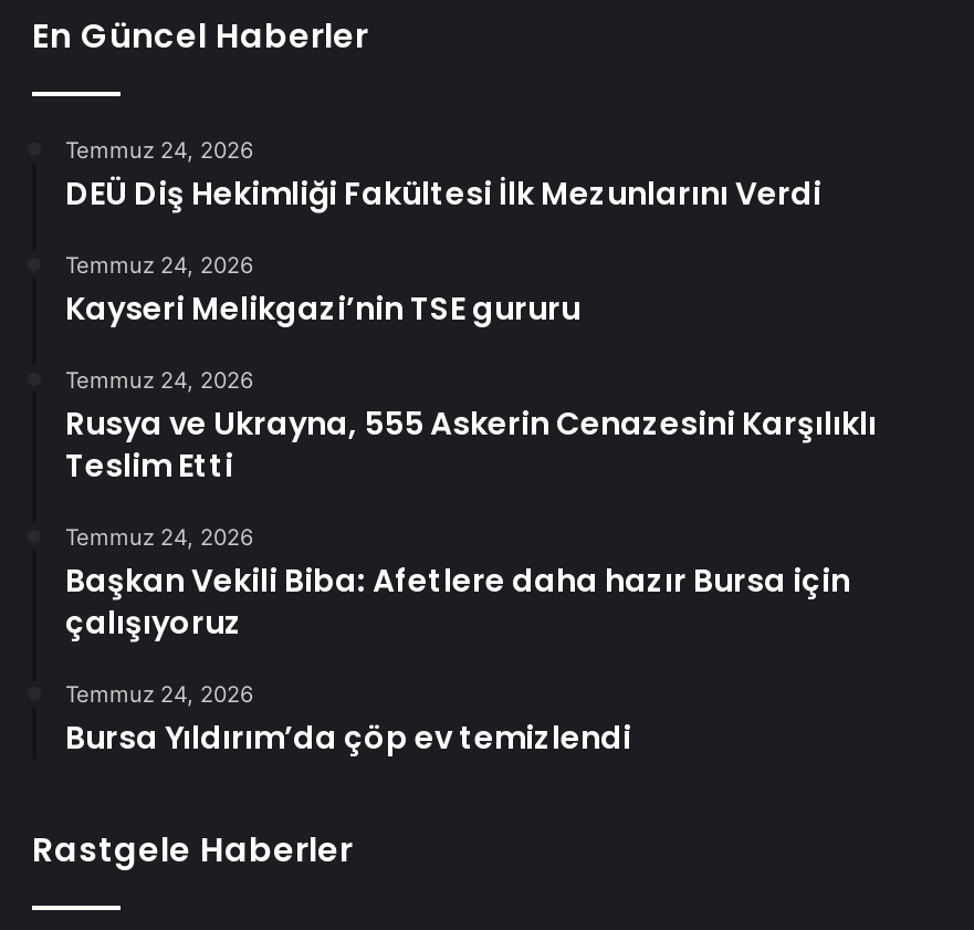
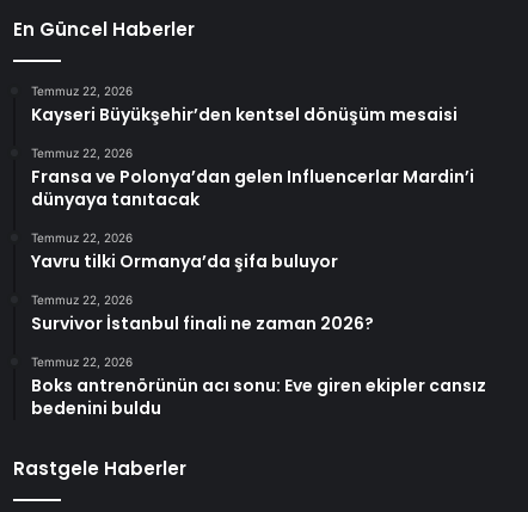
- Temmuz 24, 2026
- DEÜ Diş Hekimliği Fakültesi İlk Mezunlarını Verdi
+ Temmuz 22, 2026
+ Kayseri Büyükşehir’den kentsel dönüşüm mesaisi

- Temmuz 24, 2026
- Kayseri Melikgazi’nin TSE gururu
+ Temmuz 22, 2026
+ Fransa ve Polonya’dan gelen Influencerlar Mardin’i
+ dünyaya tanıtacak

- Temmuz 24, 2026
- Rusya ve Ukrayna, 555 Askerin Cenazesini Karşılıklı
- Teslim Etti
+ Temmuz 22, 2026
+ Yavru tilki Ormanya’da şifa buluyor

- Temmuz 24, 2026
- Başkan Vekili Biba: Afetlere daha hazır Bursa için
- çalışıyoruz
+ Temmuz 22, 2026
+ Survivor İstanbul finali ne zaman 2026?

- Temmuz 24, 2026
- Bursa Yıldırım’da çöp ev temizlendi
+ Temmuz 22, 2026
+ Boks antrenörünün acı sonu: Eve giren ekipler cansız
+ bedenini buldu
